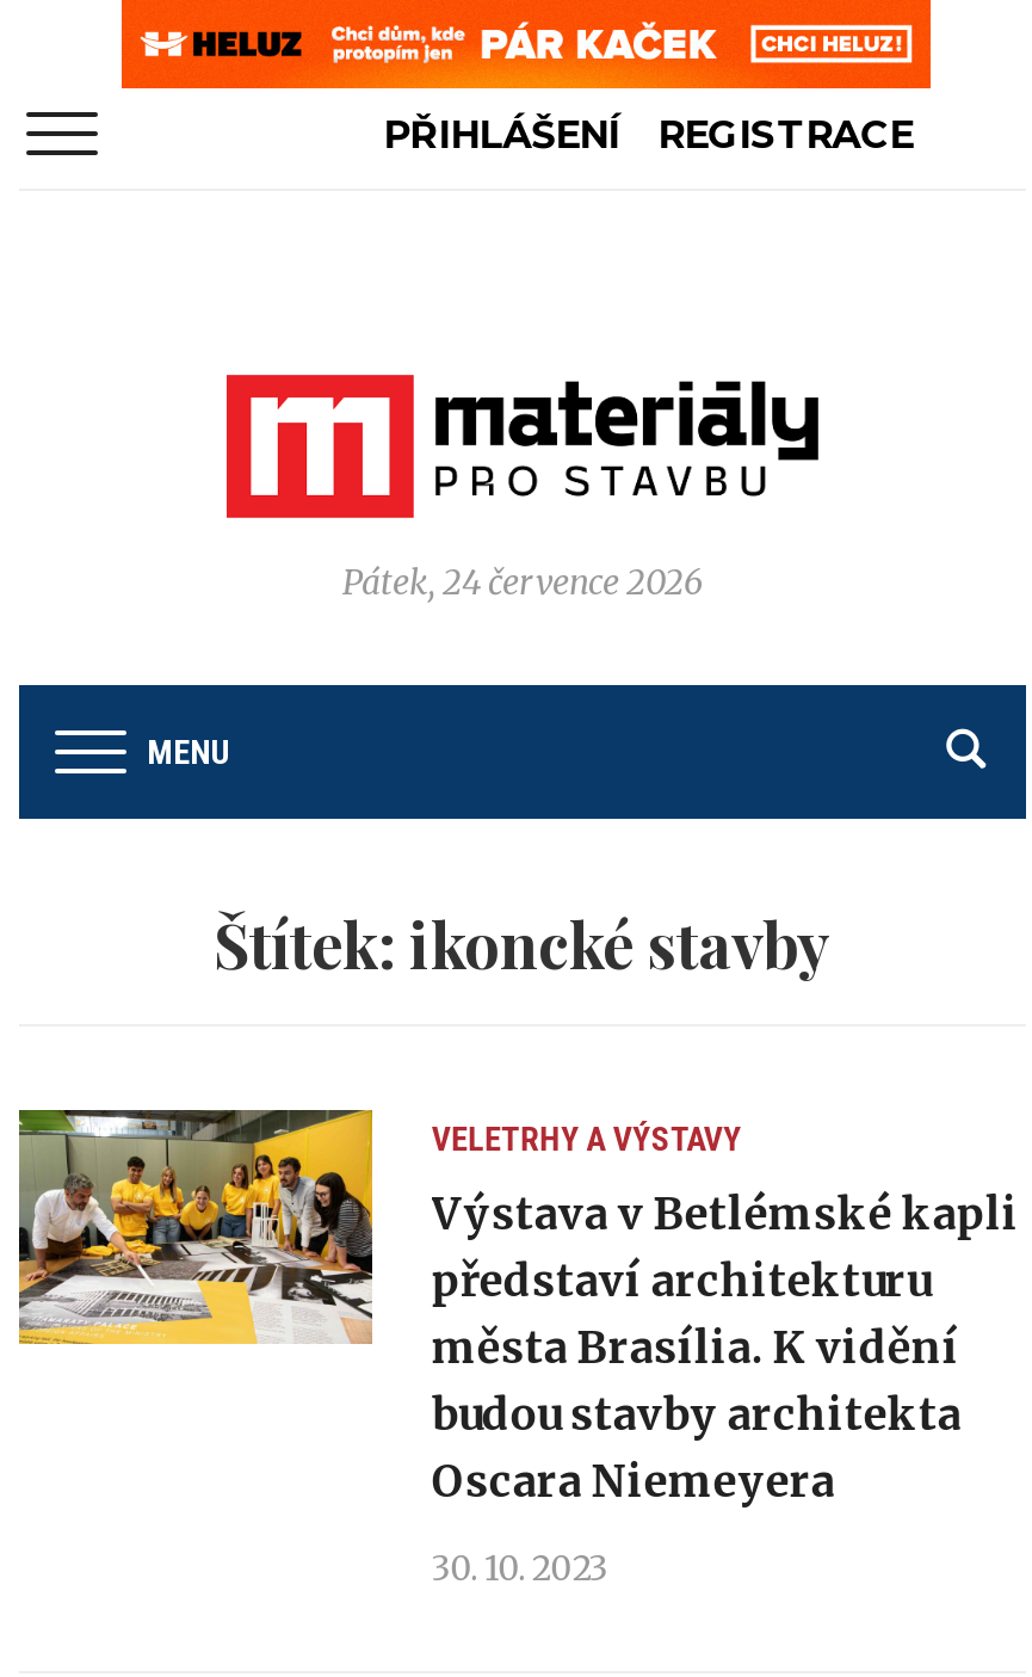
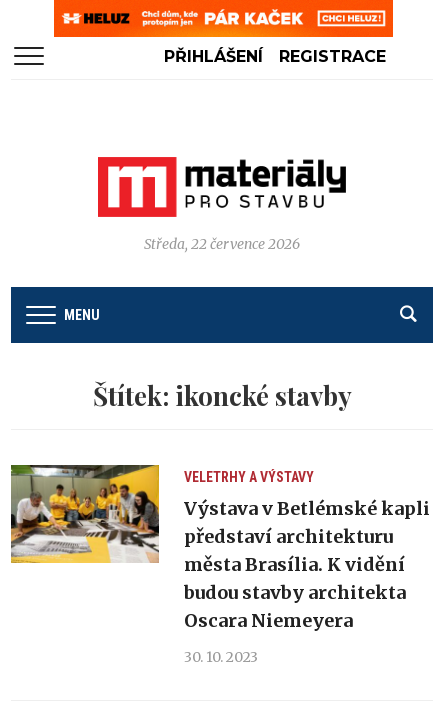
- Pátek, 24 července 2026
+ Středa, 22 července 2026
